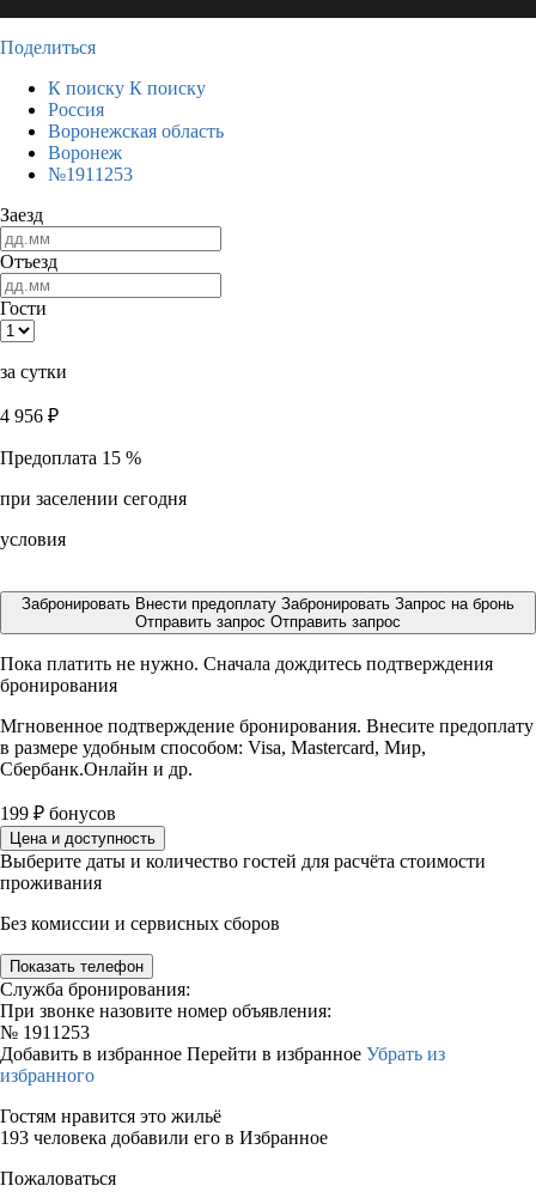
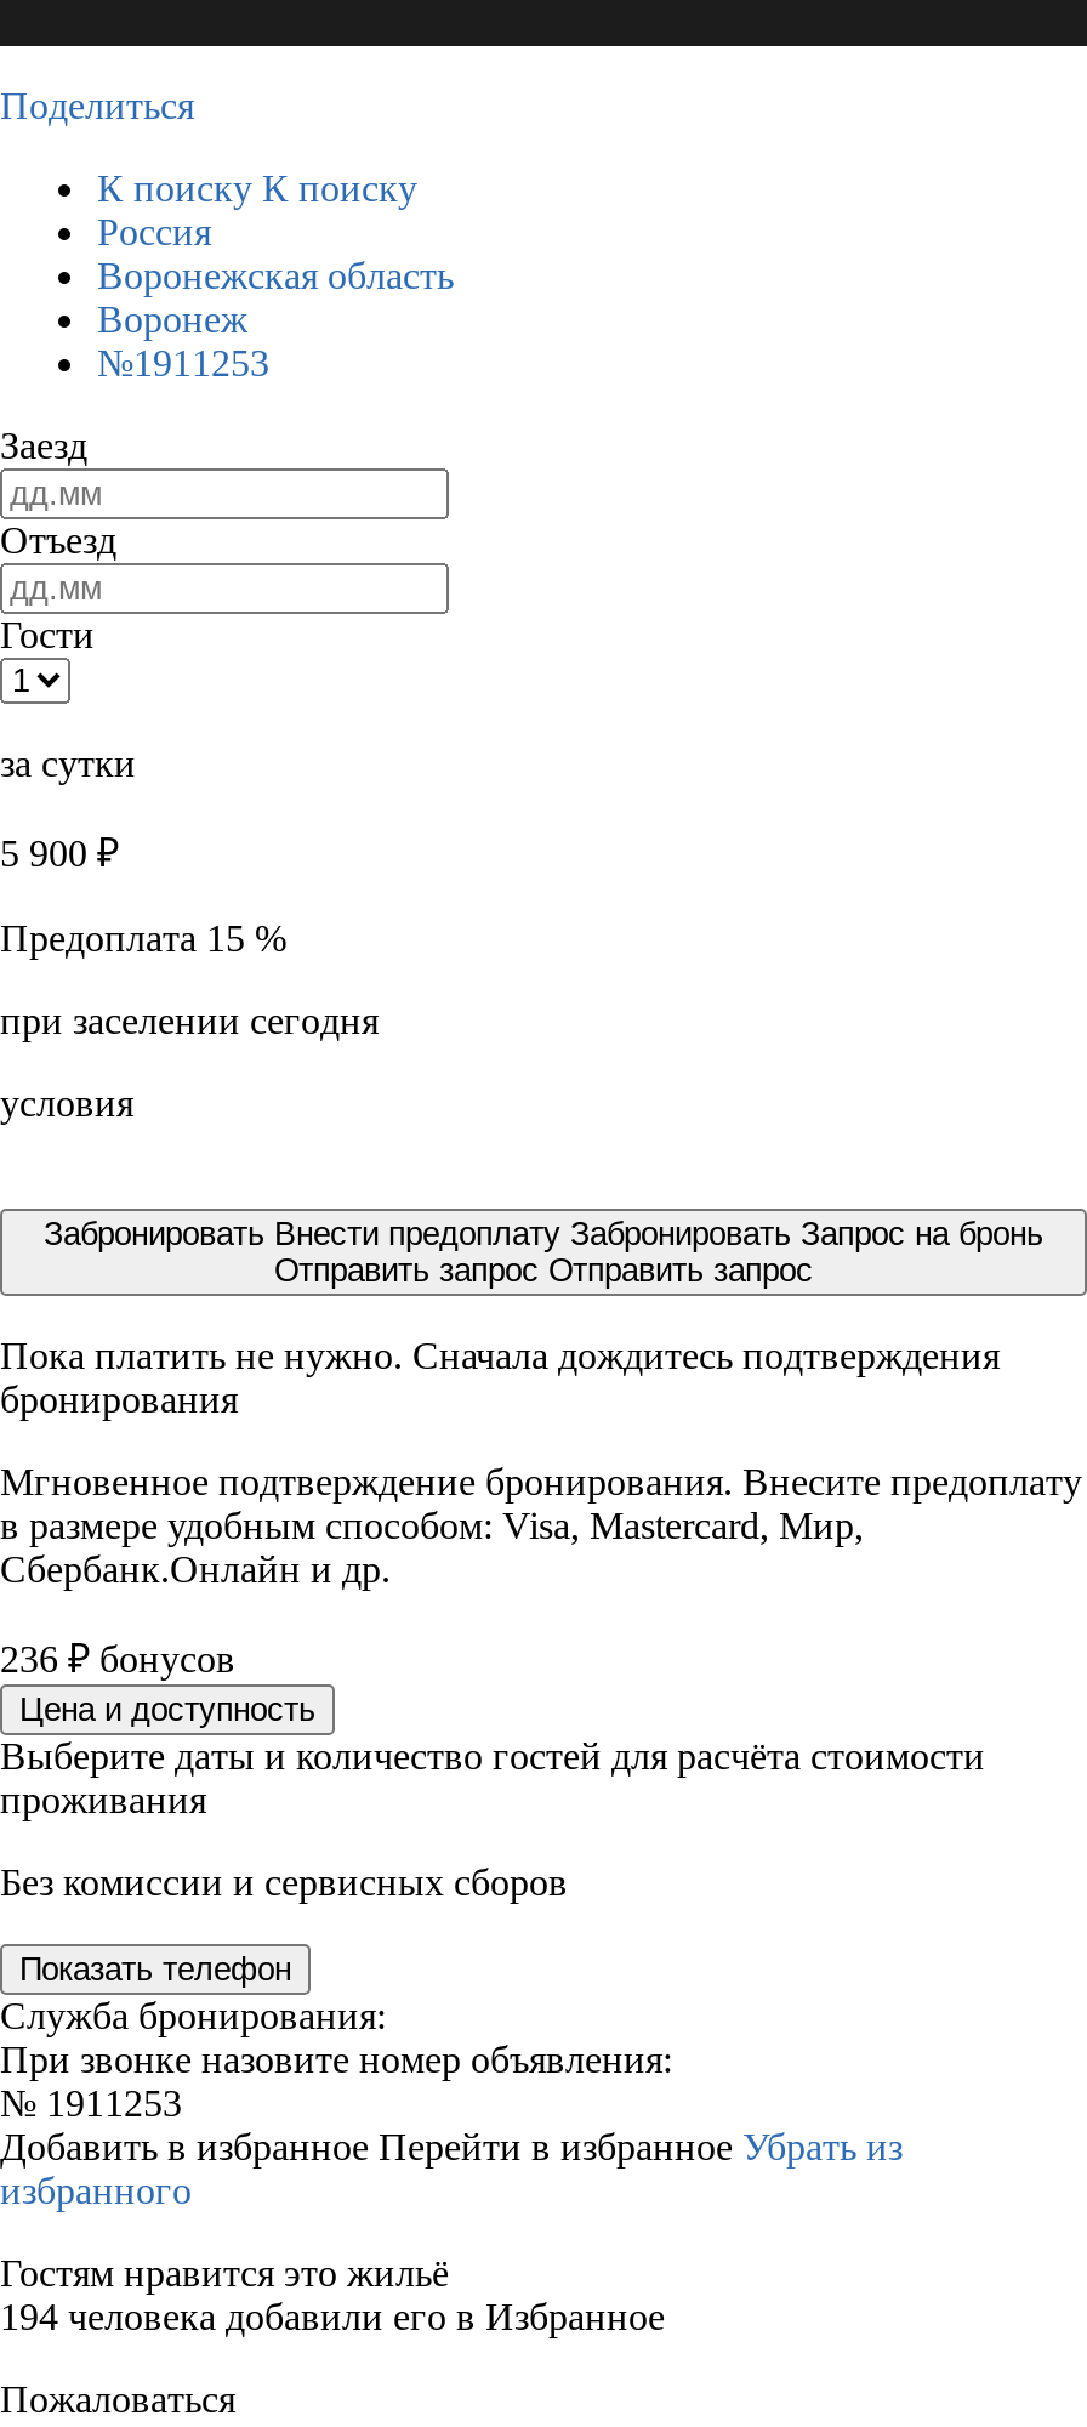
- 4 956 ₽
+ 5 900 ₽

- 199 ₽ бонусов
+ 236 ₽ бонусов

- 193 человека добавили его в Избранное
+ 194 человека добавили его в Избранное
